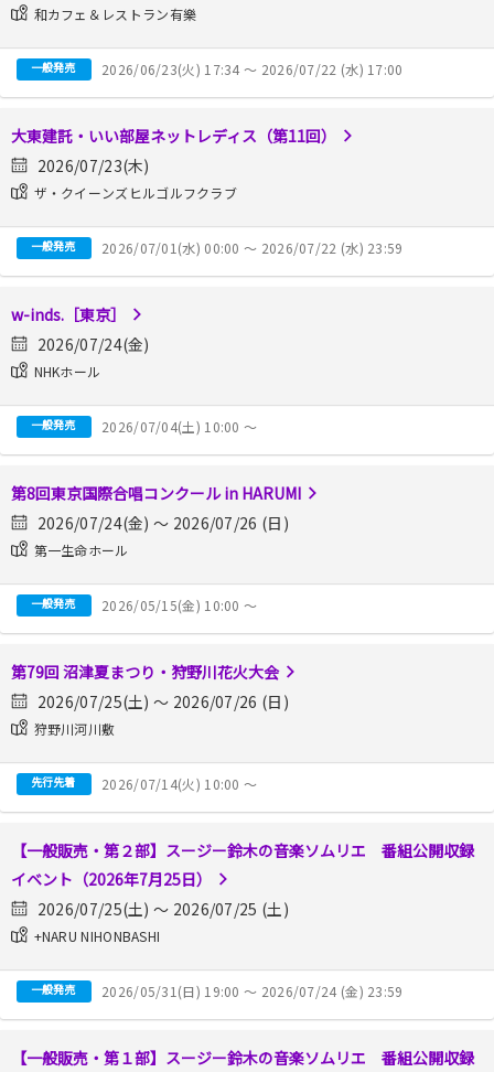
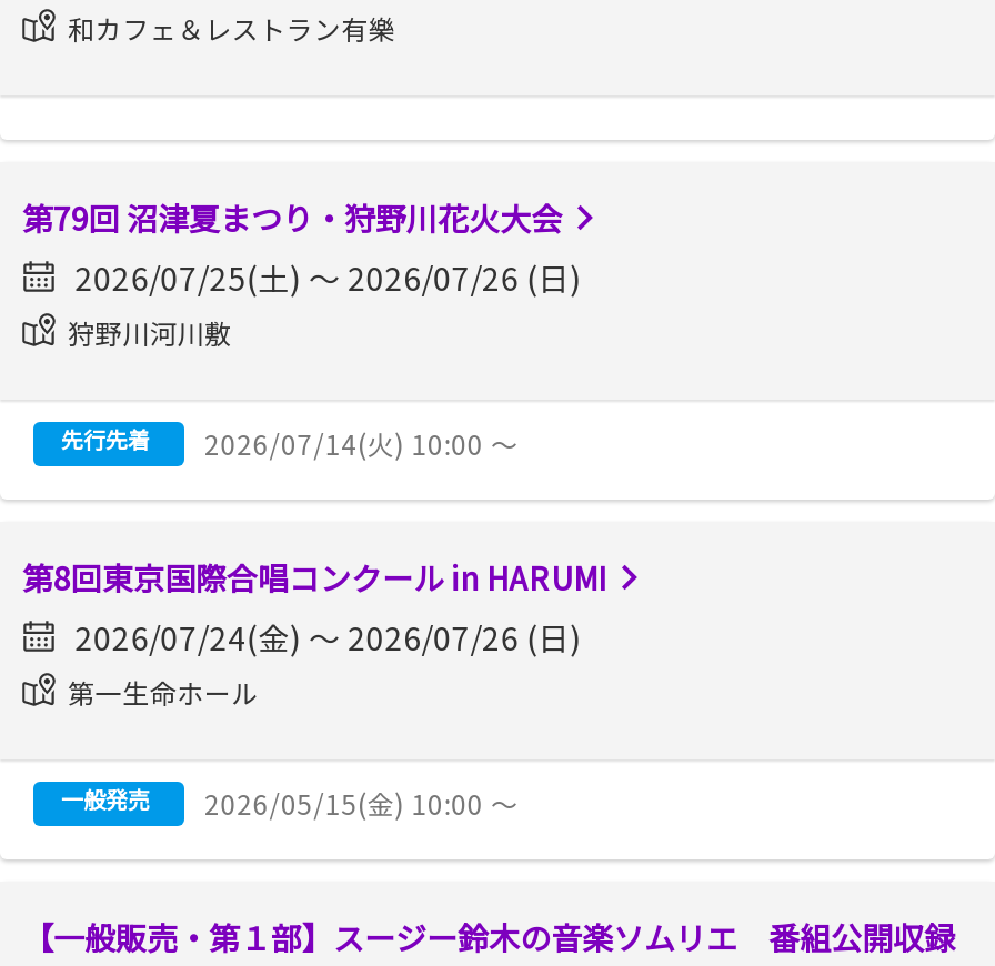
- 一般発売
- 2026/06/23(火) 17:34 〜 2026/07/22 (水) 17:00
- 大東建託・いい部屋ネットレディス（第11回）
- 2026/07/23(木)
- ザ・クイーンズヒルゴルフクラブ
- 一般発売
- 2026/07/01(水) 00:00 〜 2026/07/22 (水) 23:59
- w-inds.［東京］
- 2026/07/24(金)
- NHKホール
- 一般発売
- 2026/07/04(土) 10:00 〜

moved up: 第79回 沼津夏まつり・狩野川花火大会 | 2026/07/25(土) 〜 2026/07/26 (日) | 狩野川河川敷 | 先行先着 | 2026/07/14(火) 10:00 〜

- 【一般販売・第２部】スージー鈴木の音楽ソムリエ 番組公開収録
- イベント（2026年7月25日）
- 2026/07/25(土) 〜 2026/07/25 (土)
- +NARU NIHONBASHI
- 一般発売
- 2026/05/31(日) 19:00 〜 2026/07/24 (金) 23:59
